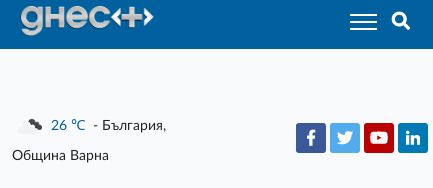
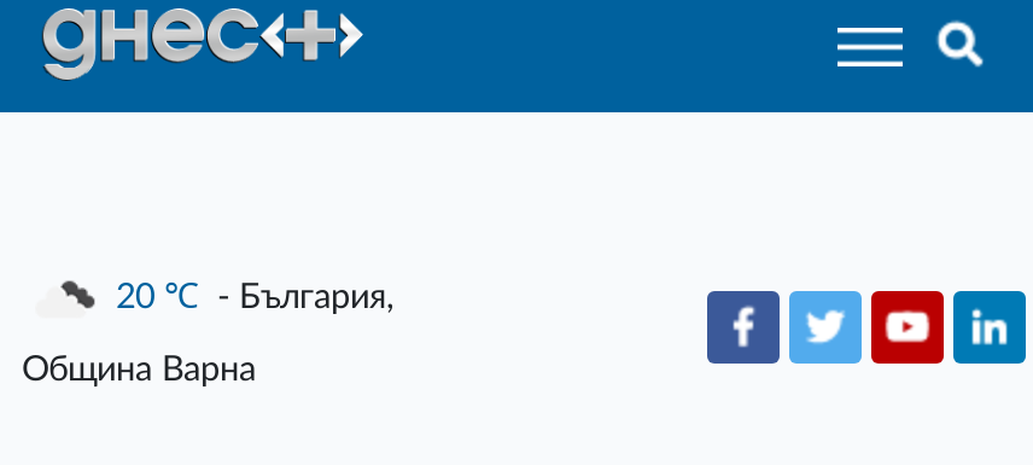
- 26 ℃ - България,
+ 20 ℃ - България,
